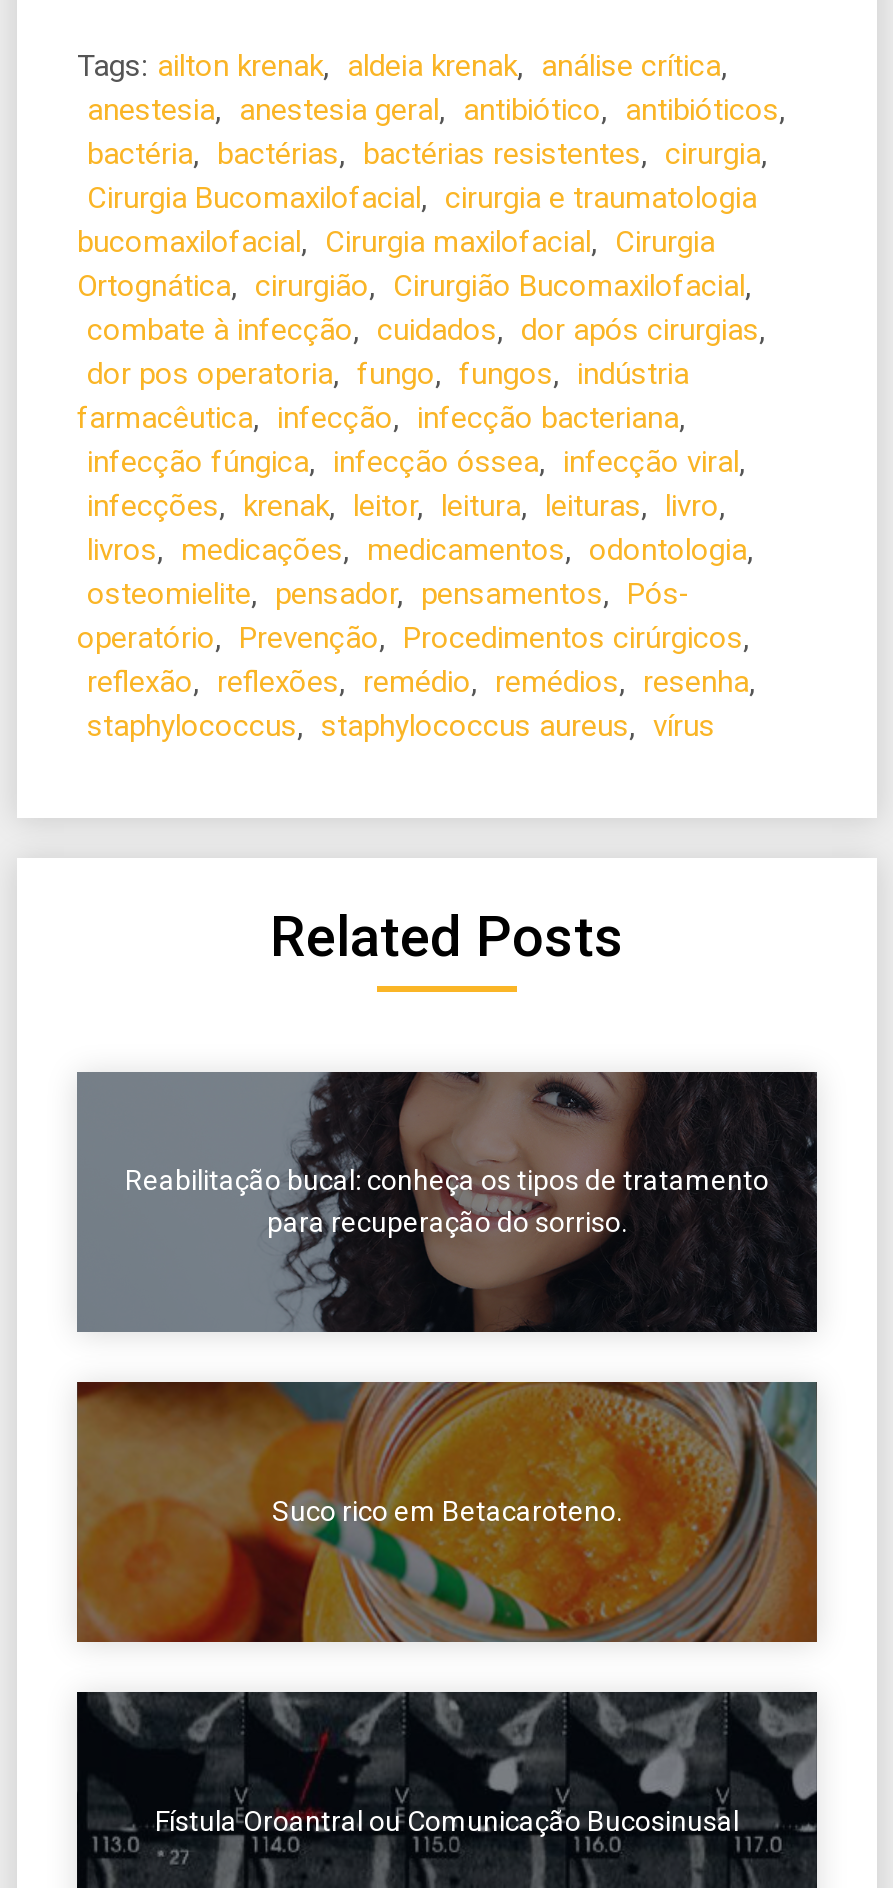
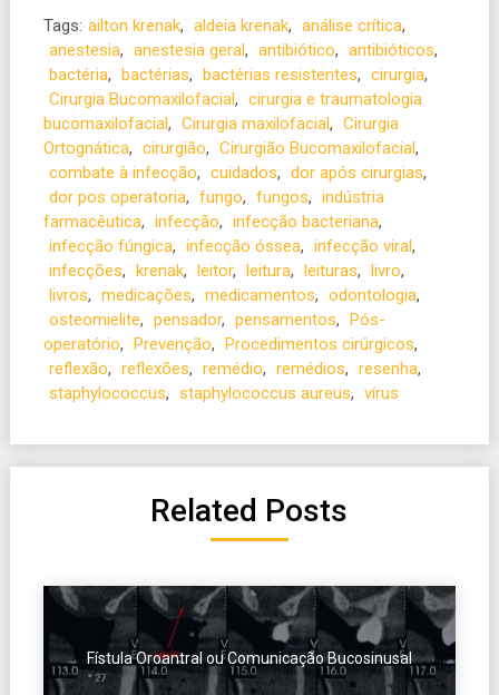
- [image]
- Reabilitação bucal: conheça os tipos de tratamento
- para recuperação do sorriso.

- [image]
- Suco rico em Betacaroteno.
